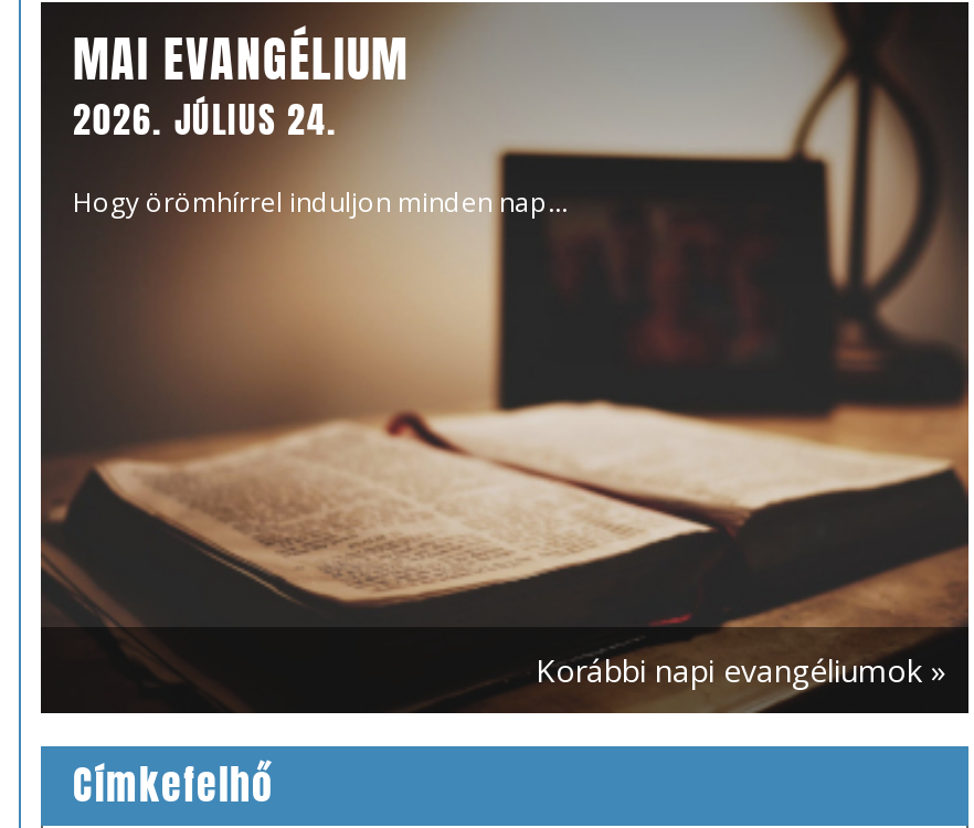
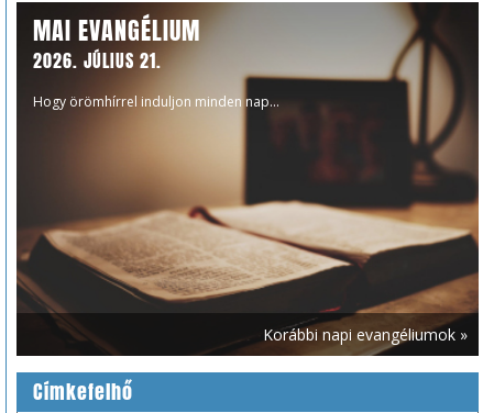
- 2026. JÚLIUS 24.
+ 2026. JÚLIUS 21.
